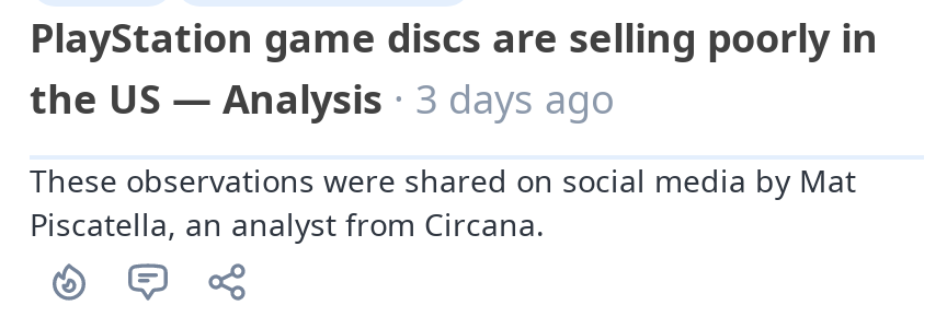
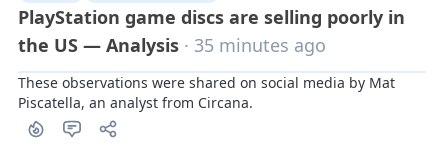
- the US — Analysis · 3 days ago
+ the US — Analysis · 35 minutes ago
